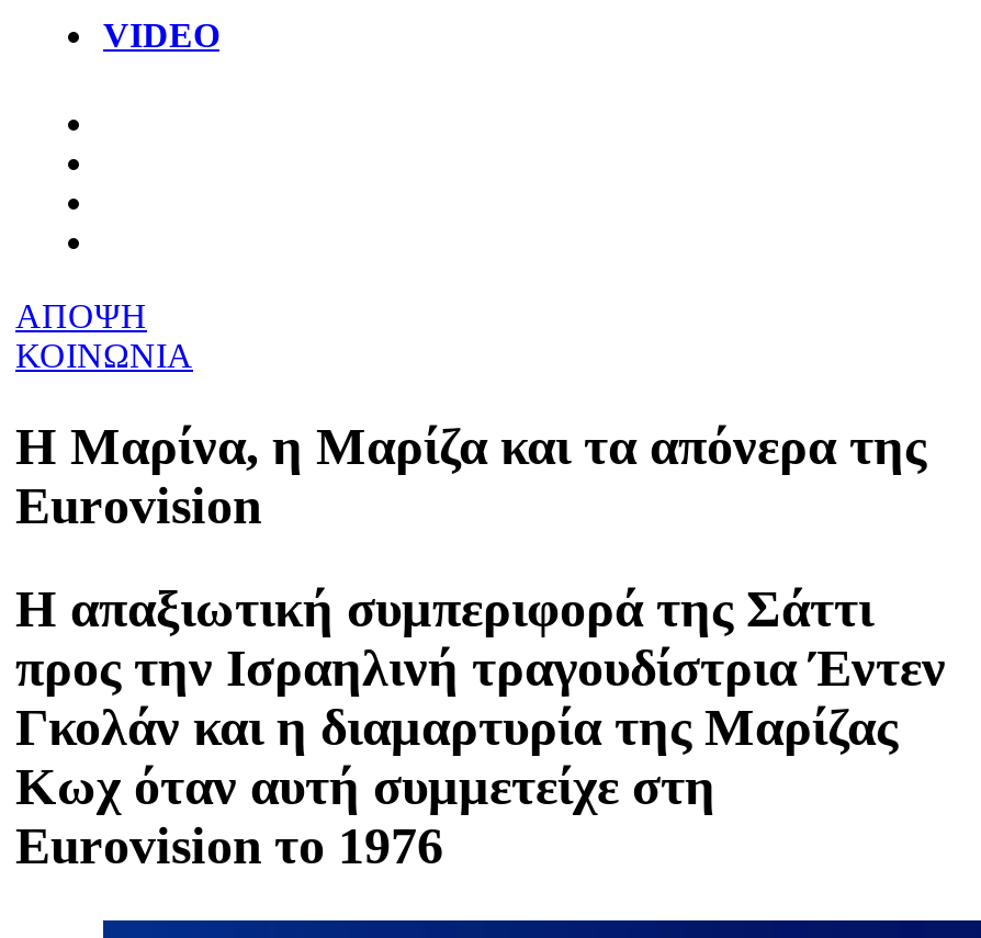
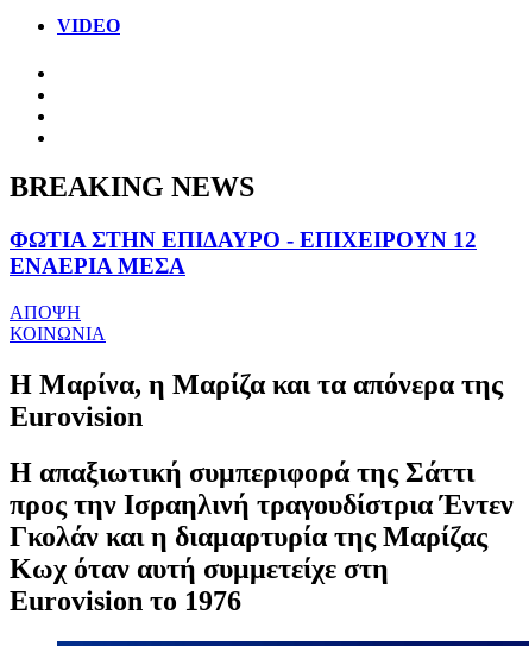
+ BREAKING NEWS
+ ΦΩΤΙΑ ΣΤΗΝ ΕΠΙΔΑΥΡΟ - ΕΠΙΧΕΙΡΟΥΝ 12
+ ΕΝΑΕΡΙΑ ΜΕΣΑ
